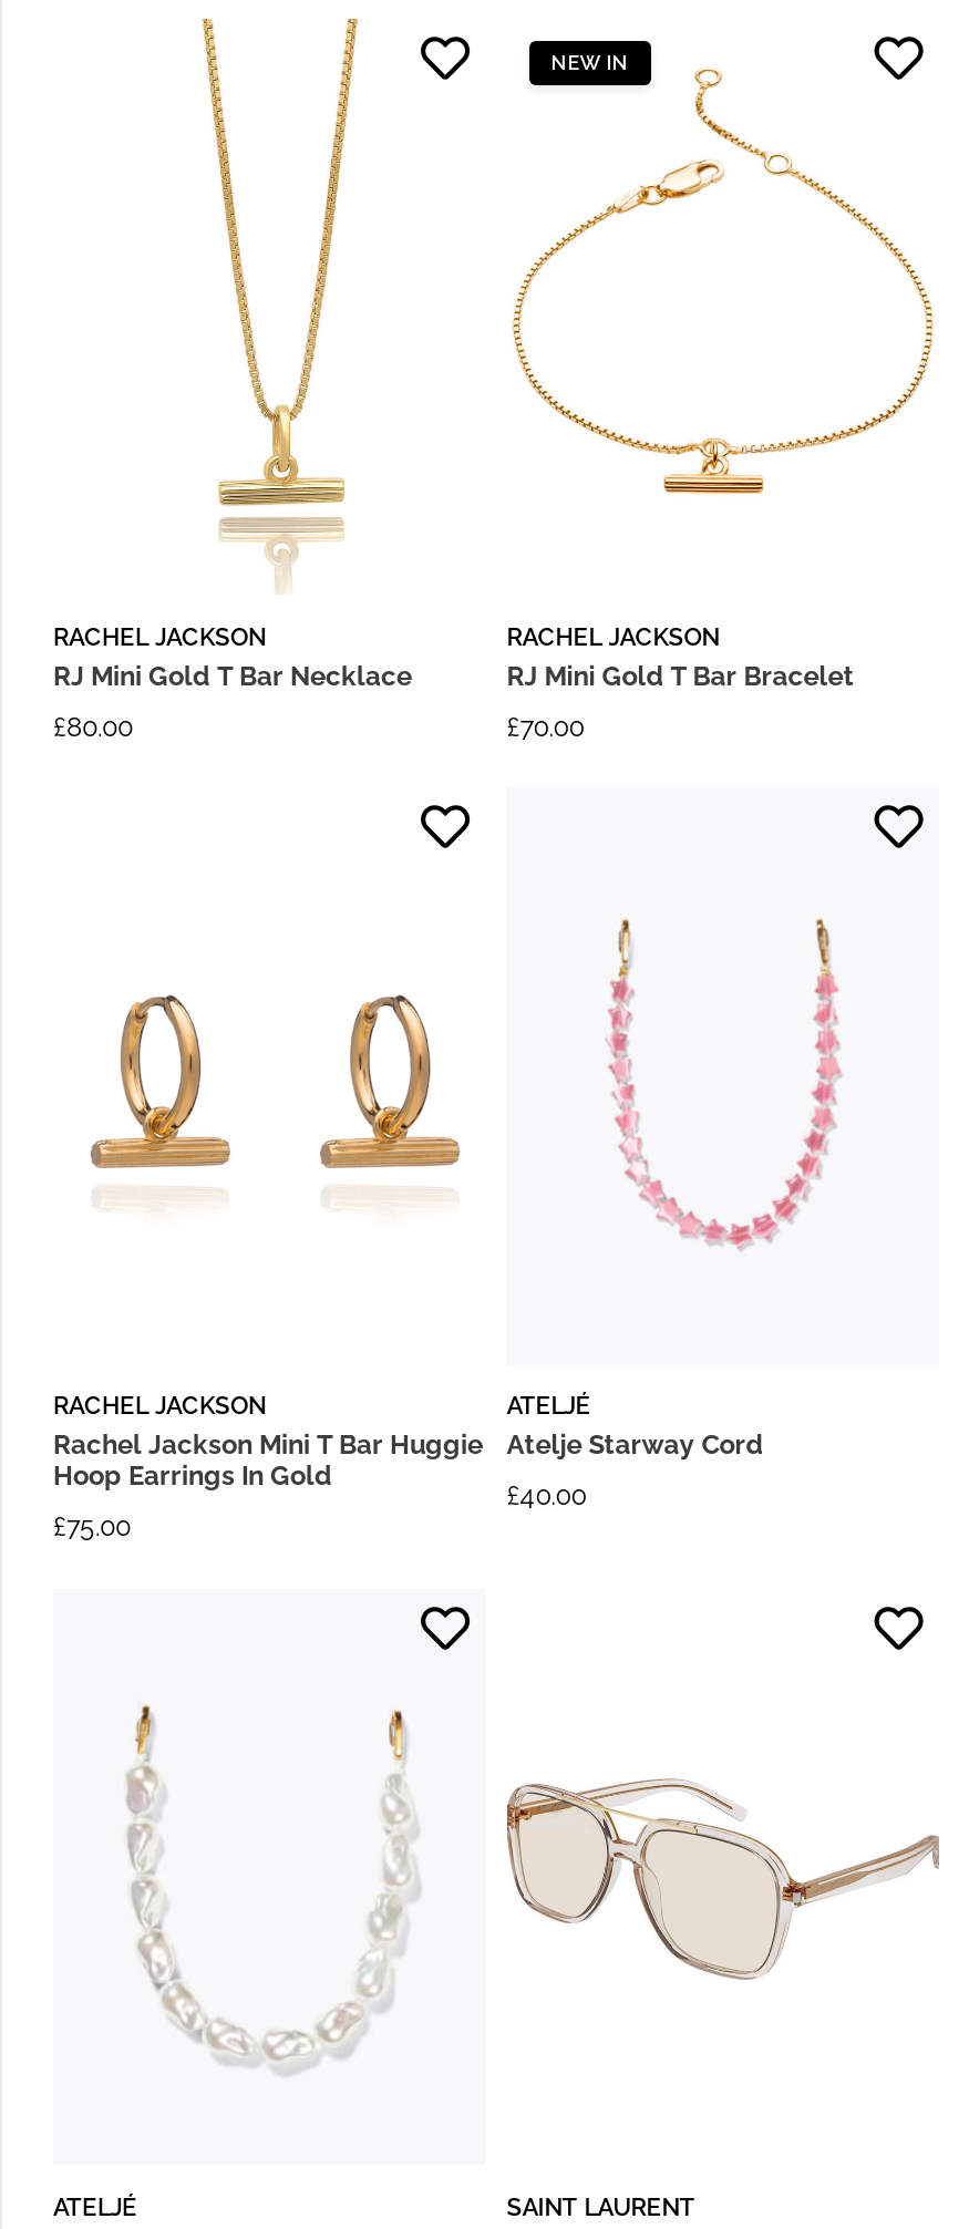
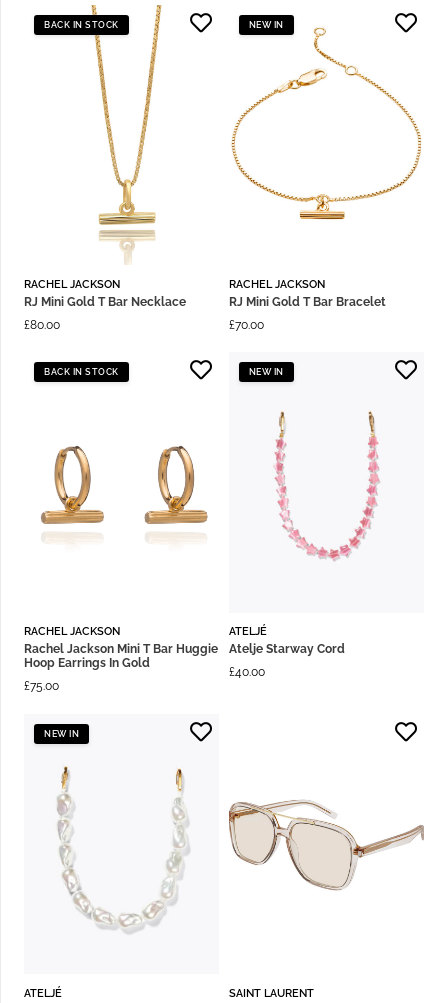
+ BACK IN STOCK

+ BACK IN STOCK

+ NEW IN

+ NEW IN
